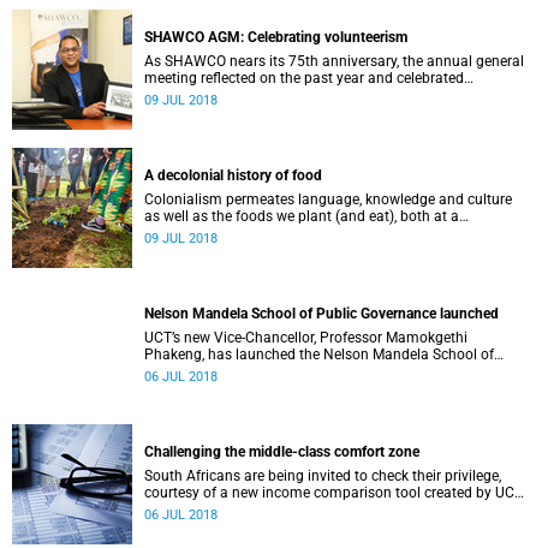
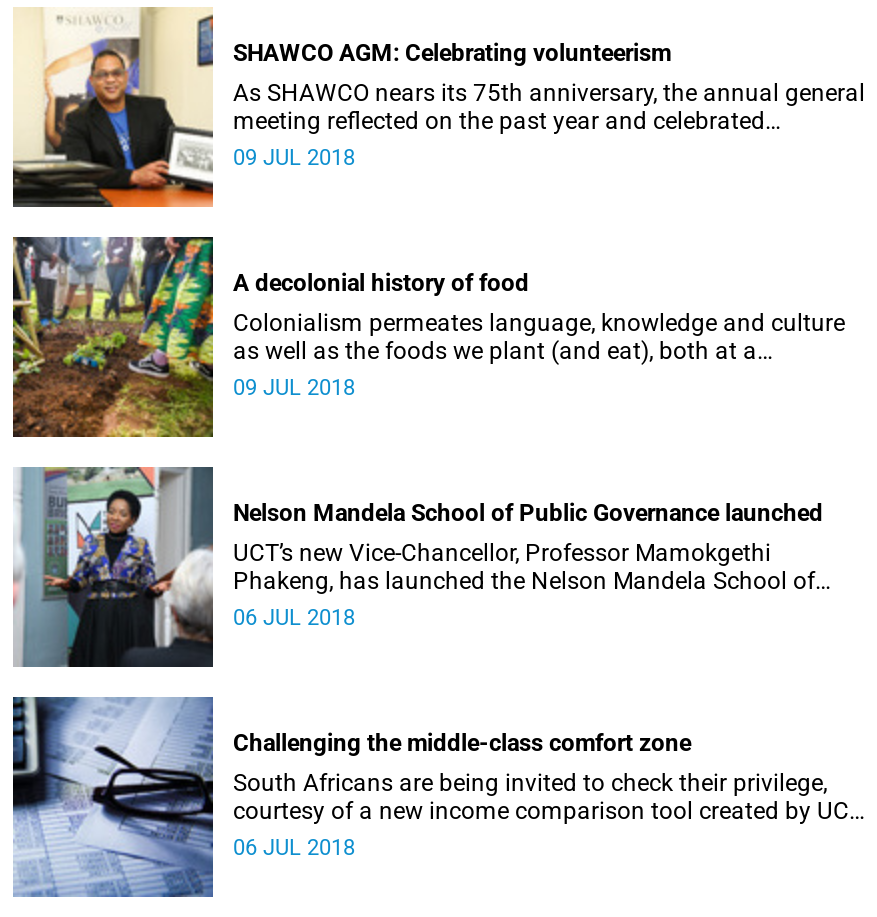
+ [image]
